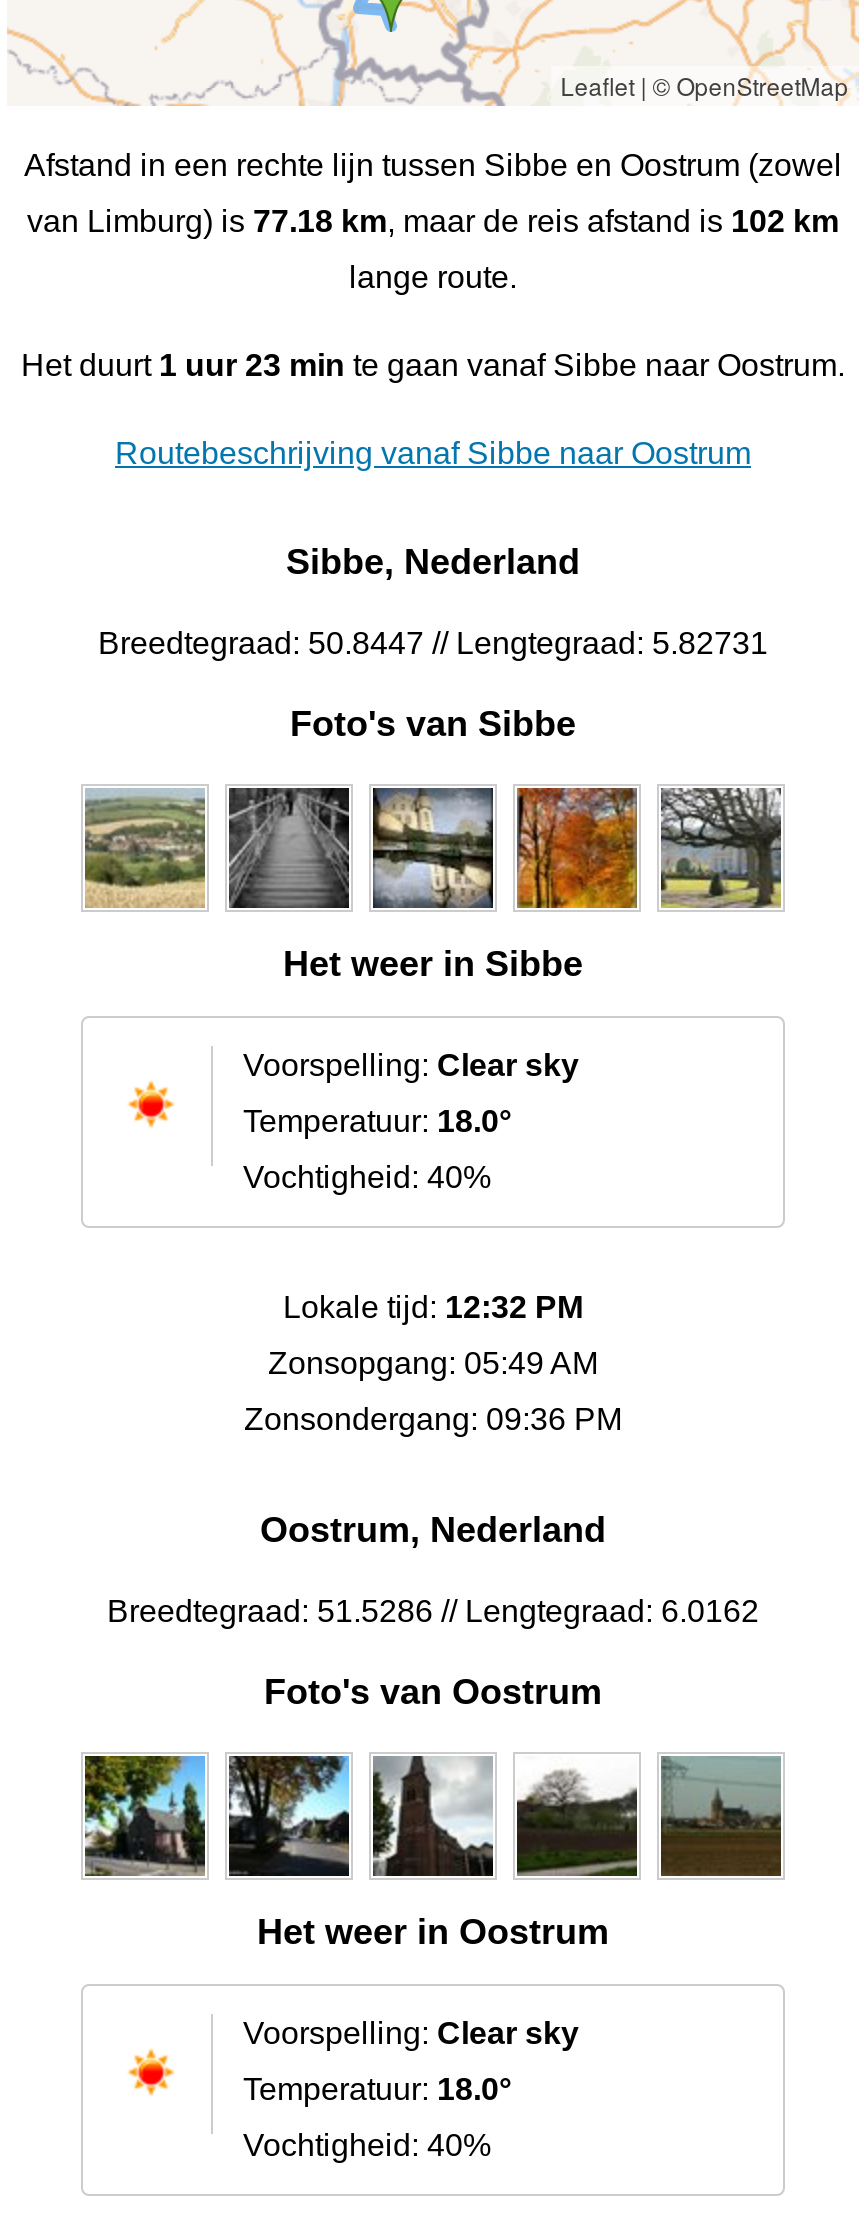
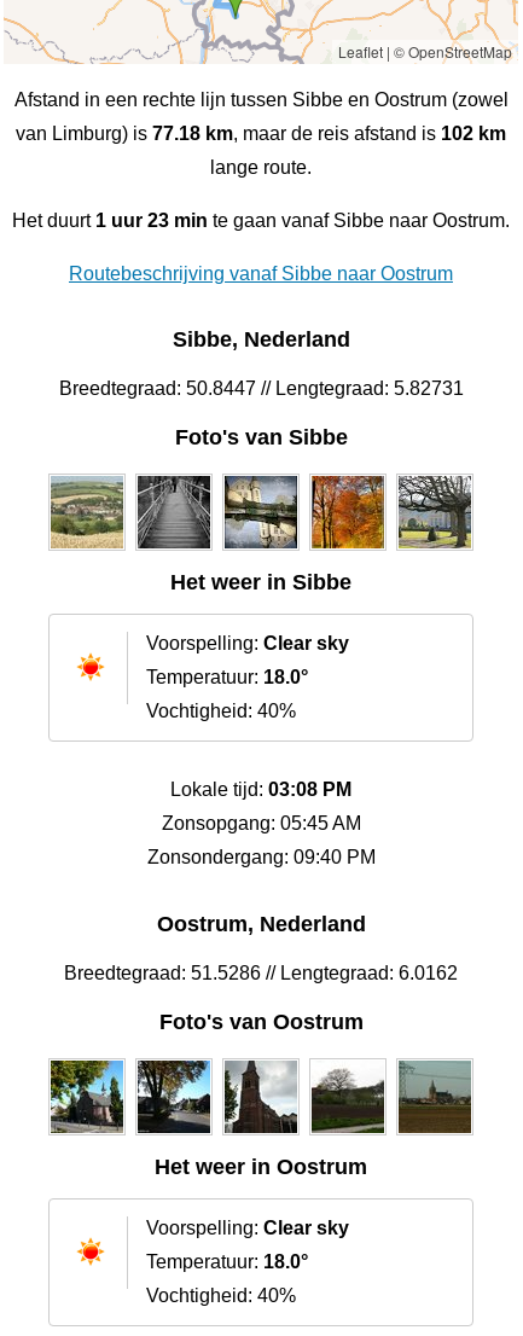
- Lokale tijd: 12:32 PM
+ Lokale tijd: 03:08 PM

- Zonsopgang: 05:49 AM
+ Zonsopgang: 05:45 AM

- Zonsondergang: 09:36 PM
+ Zonsondergang: 09:40 PM
